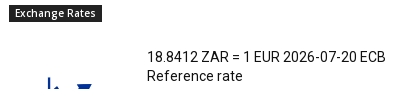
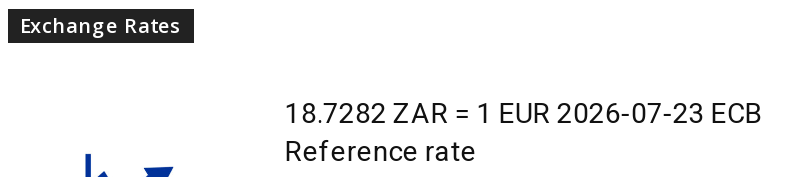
- 18.8412 ZAR = 1 EUR 2026-07-20 ECB
+ 18.7282 ZAR = 1 EUR 2026-07-23 ECB
